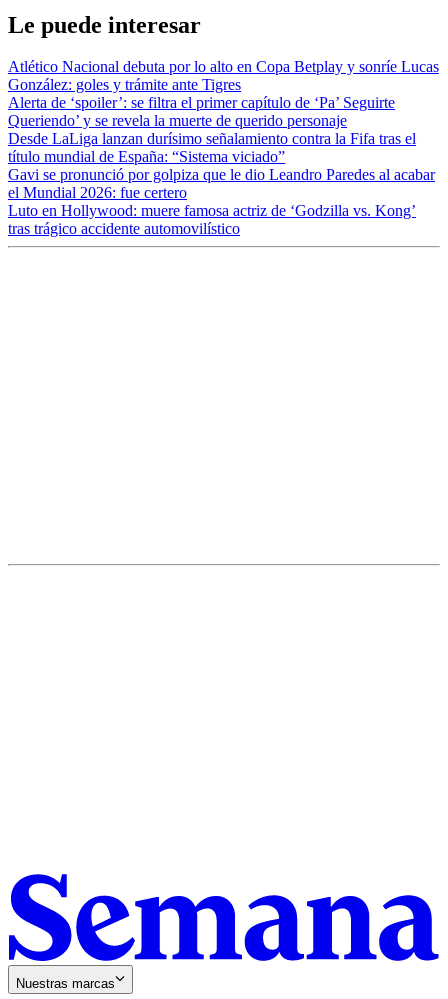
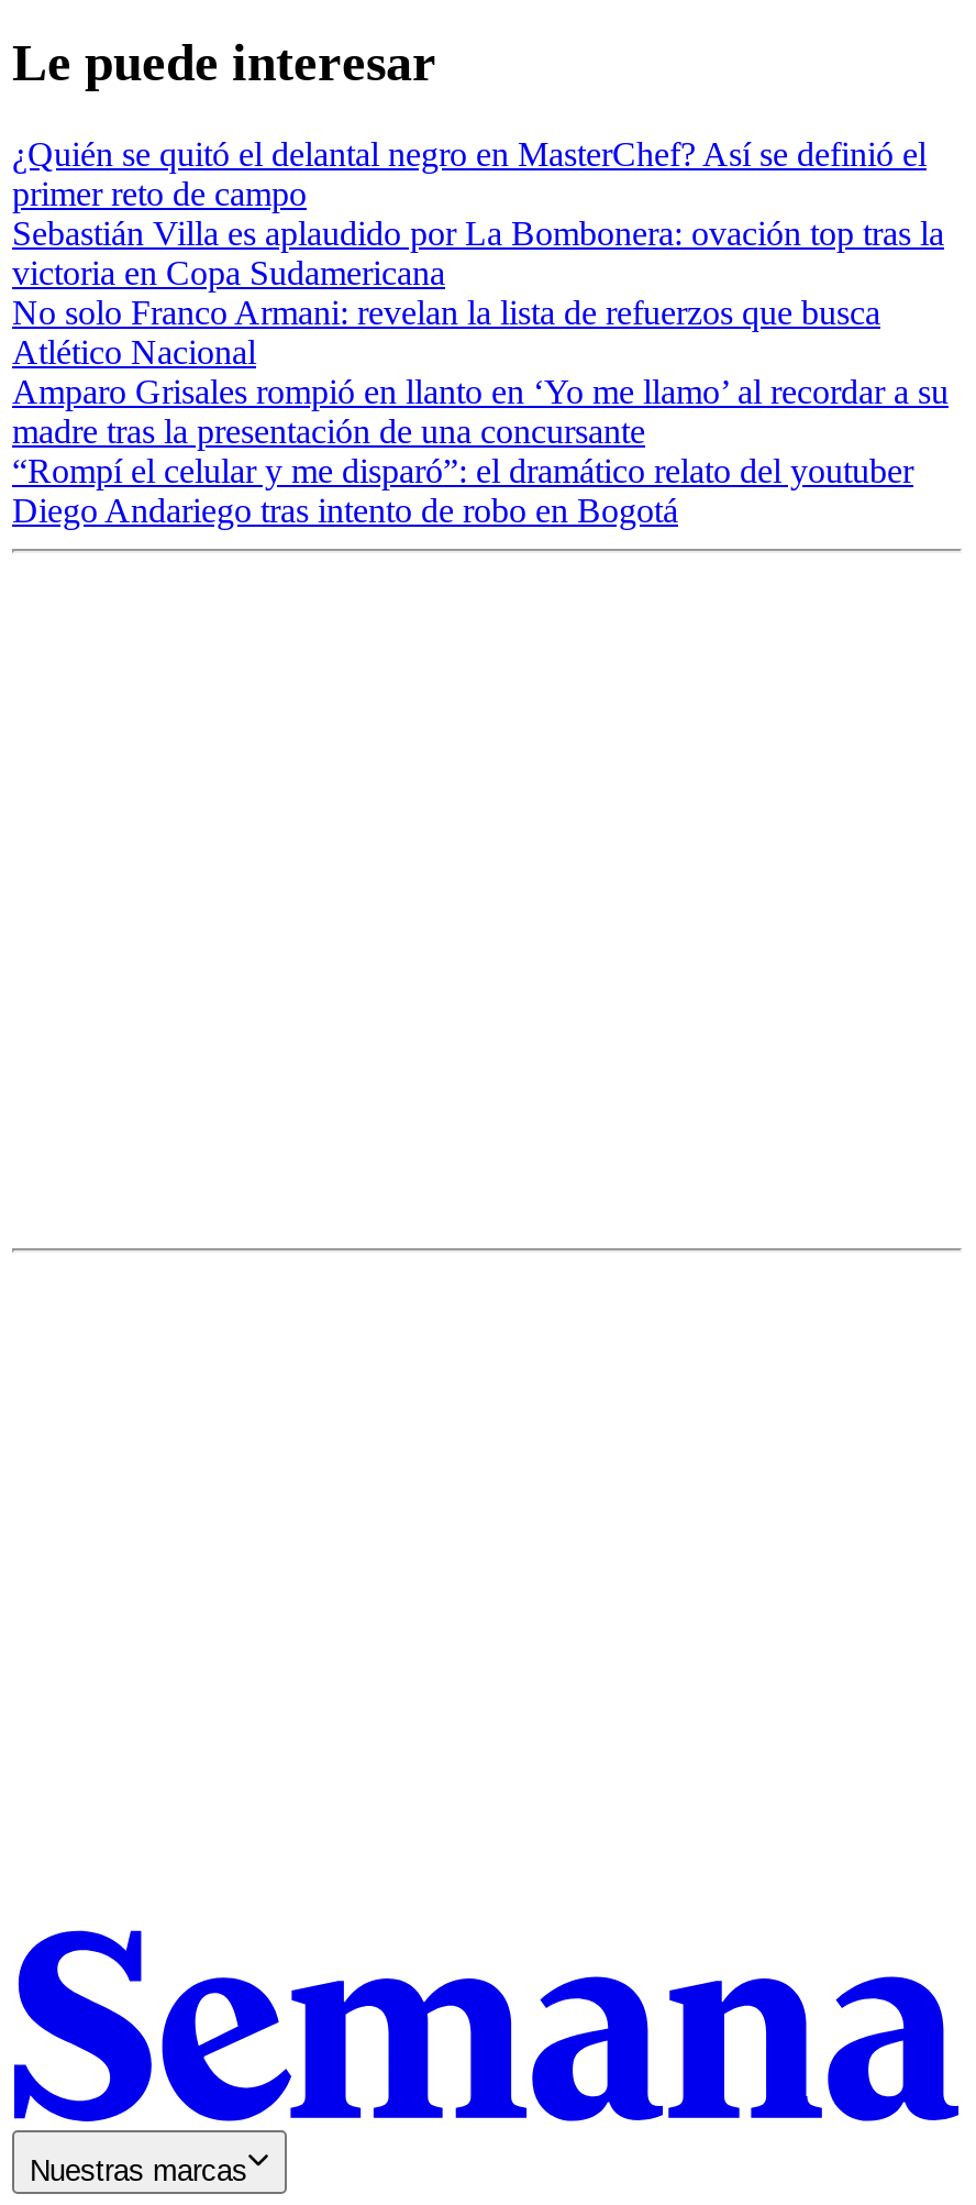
- Atlético Nacional debuta por lo alto en Copa Betplay y sonríe Lucas
- González: goles y trámite ante Tigres
- Alerta de ‘spoiler’: se filtra el primer capítulo de ‘Pa’ Seguirte
- Queriendo’ y se revela la muerte de querido personaje
- Desde LaLiga lanzan durísimo señalamiento contra la Fifa tras el
- título mundial de España: “Sistema viciado”
- Gavi se pronunció por golpiza que le dio Leandro Paredes al acabar
- el Mundial 2026: fue certero
- Luto en Hollywood: muere famosa actriz de ‘Godzilla vs. Kong’
- tras trágico accidente automovilístico
+ ¿Quién se quitó el delantal negro en MasterChef? Así se definió el
+ primer reto de campo
+ Sebastián Villa es aplaudido por La Bombonera: ovación top tras la
+ victoria en Copa Sudamericana
+ No solo Franco Armani: revelan la lista de refuerzos que busca
+ Atlético Nacional
+ Amparo Grisales rompió en llanto en ‘Yo me llamo’ al recordar a su
+ madre tras la presentación de una concursante
+ “Rompí el celular y me disparó”: el dramático relato del youtuber
+ Diego Andariego tras intento de robo en Bogotá
